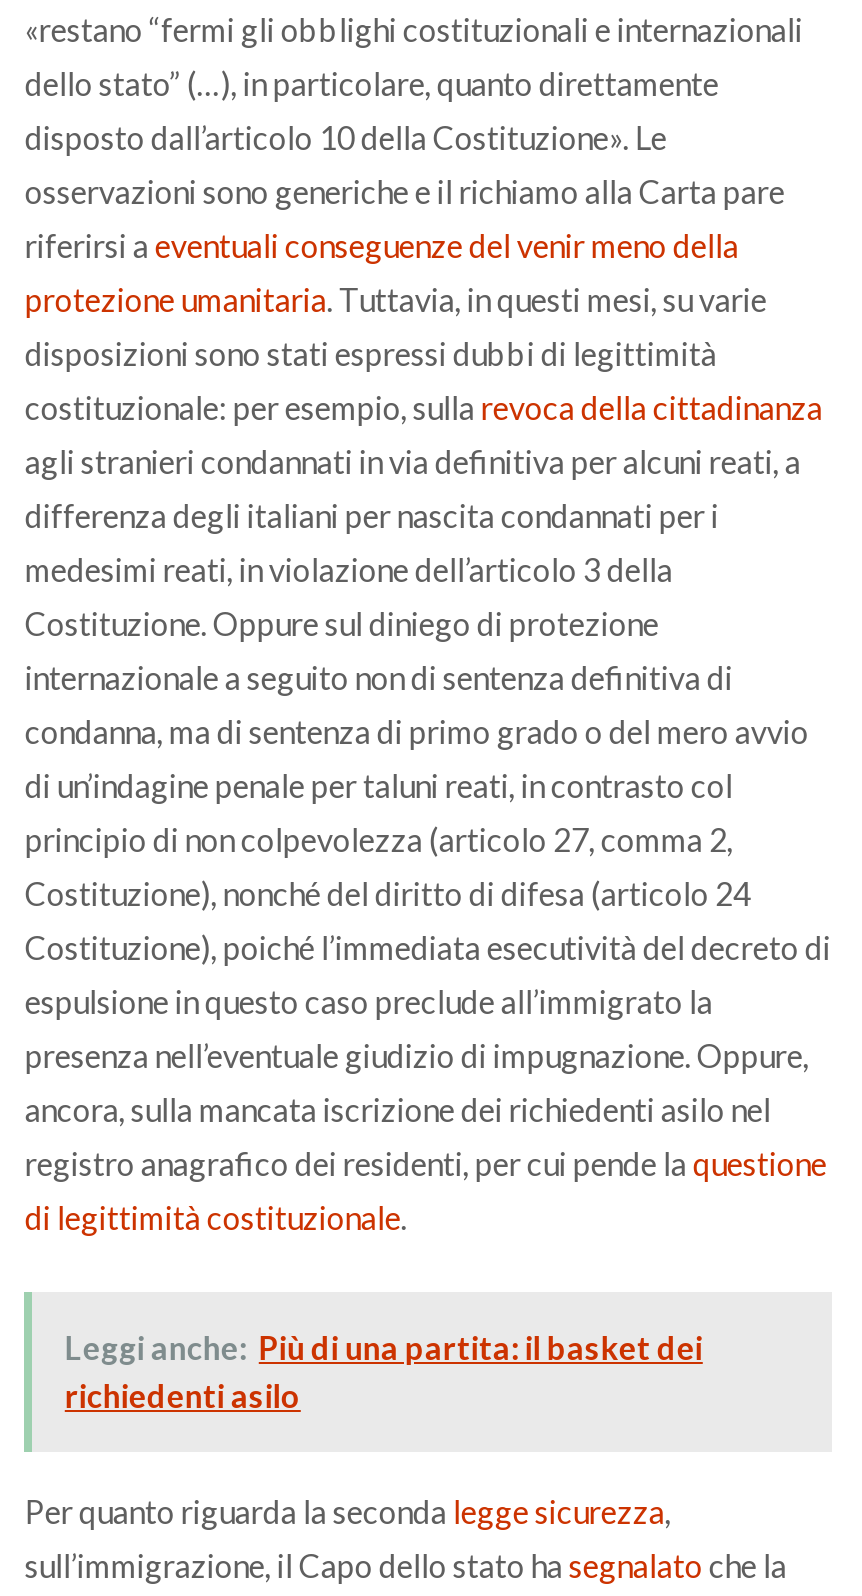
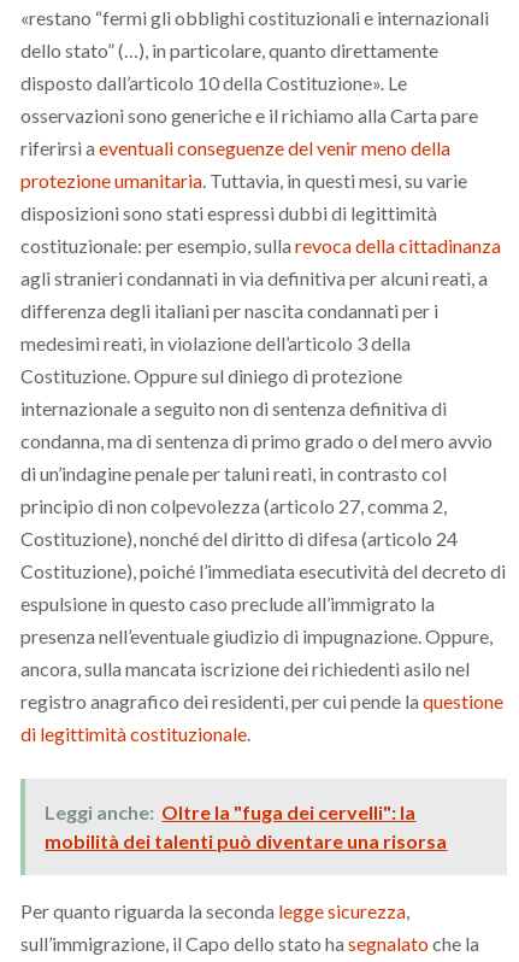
- Leggi anche: Più di una partita: il basket dei
- richiedenti asilo
+ Leggi anche: Oltre la "fuga dei cervelli": la
+ mobilità dei talenti può diventare una risorsa
